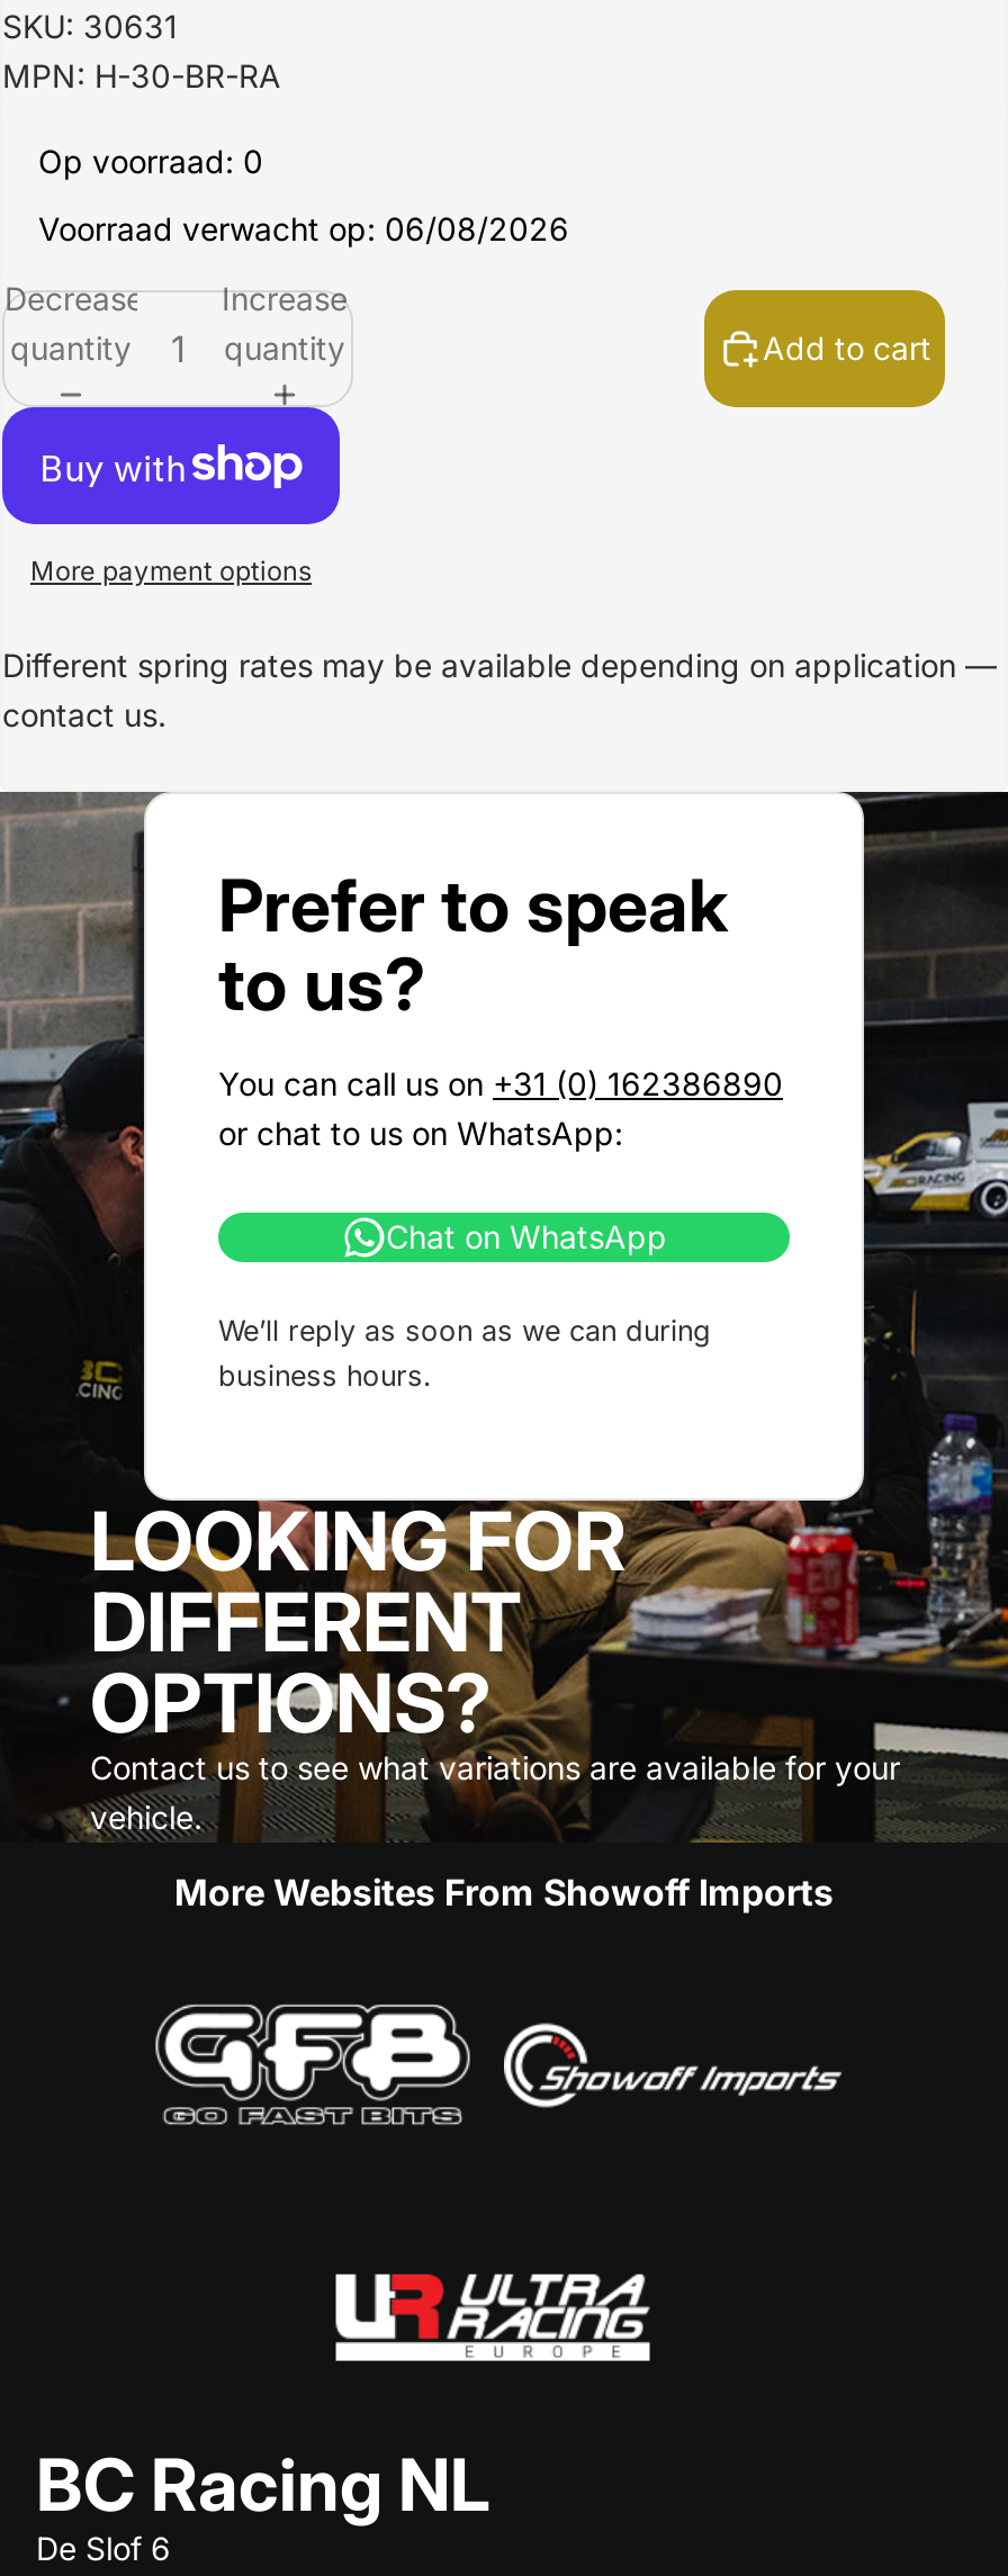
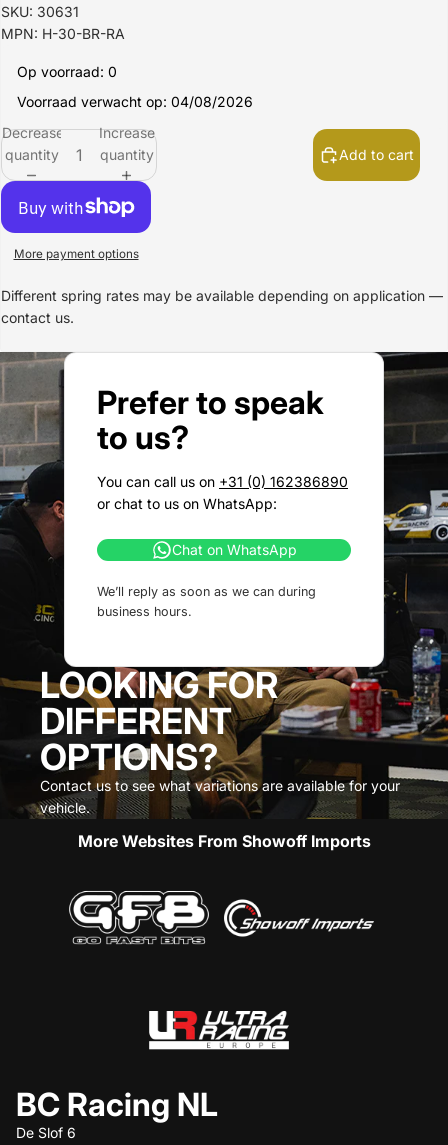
- Voorraad verwacht op: 06/08/2026
+ Voorraad verwacht op: 04/08/2026
